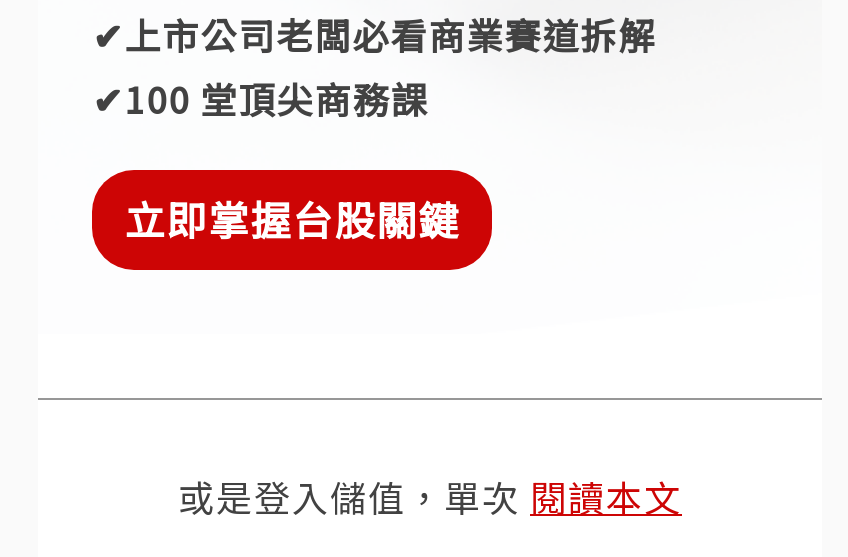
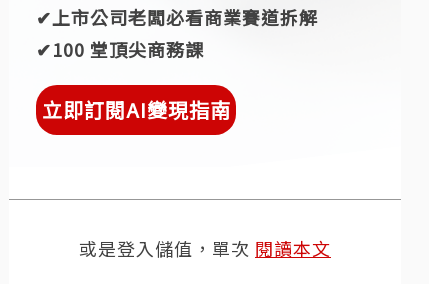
- 立即掌握台股關鍵
+ 立即訂閱AI變現指南
